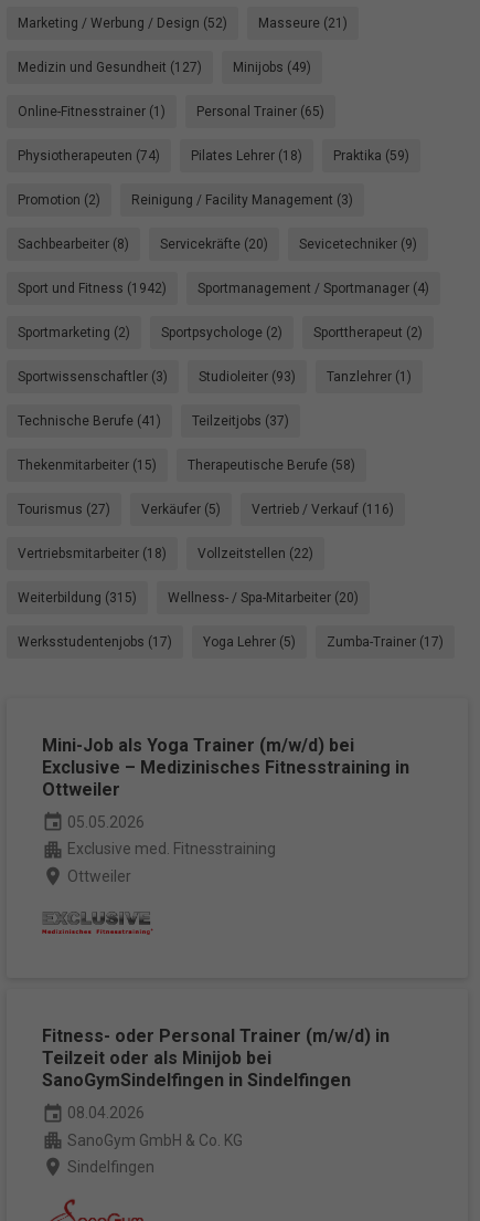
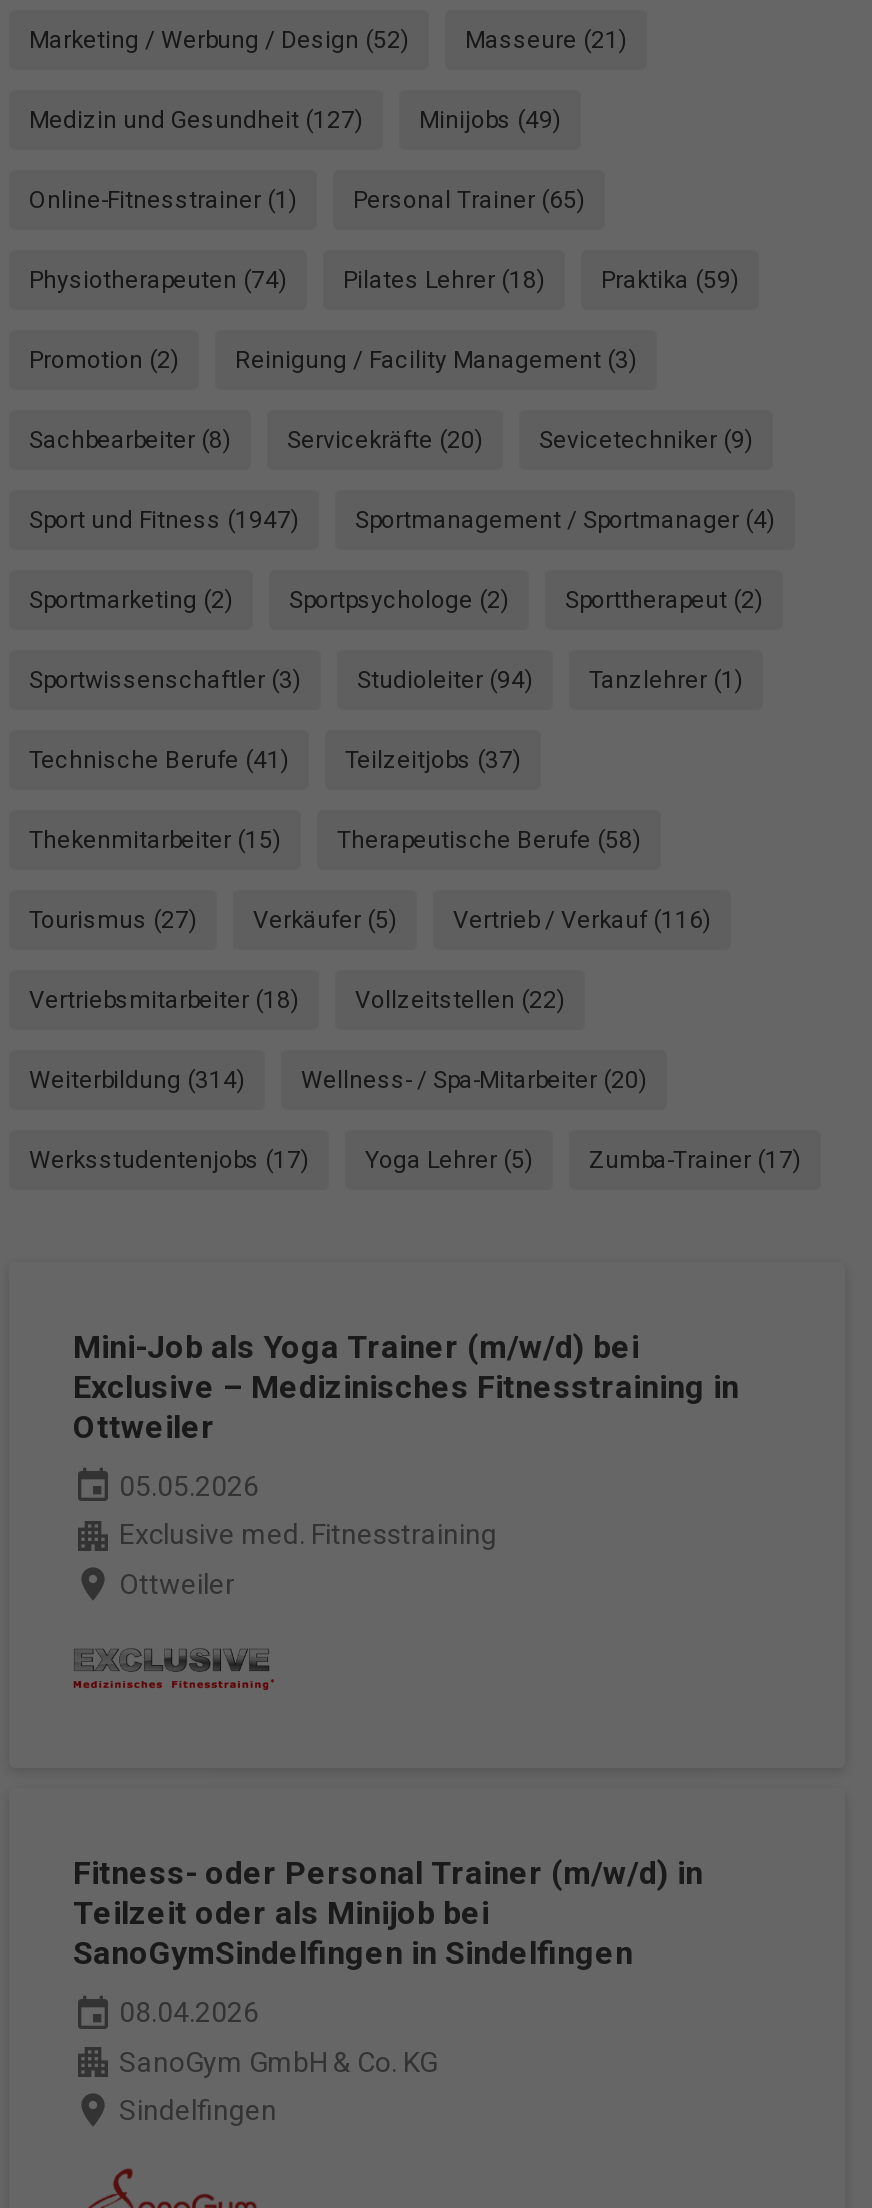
- Sport und Fitness (1942)
+ Sport und Fitness (1947)

- Studioleiter (93)
+ Studioleiter (94)

- Weiterbildung (315)
+ Weiterbildung (314)
